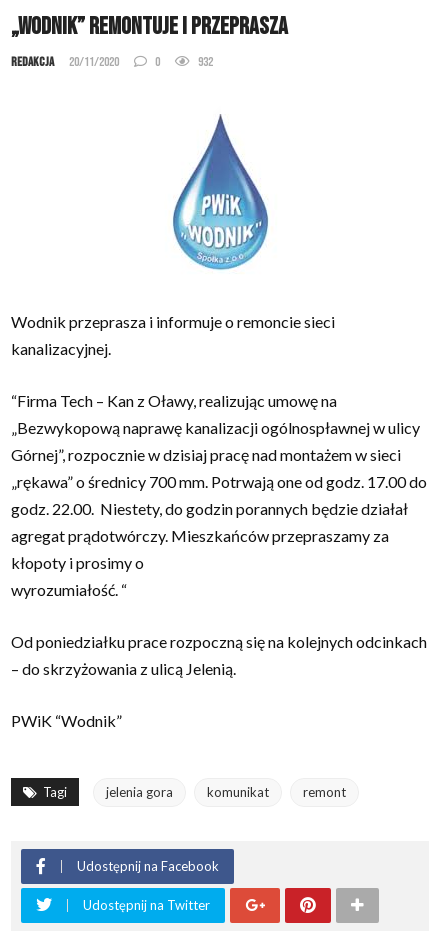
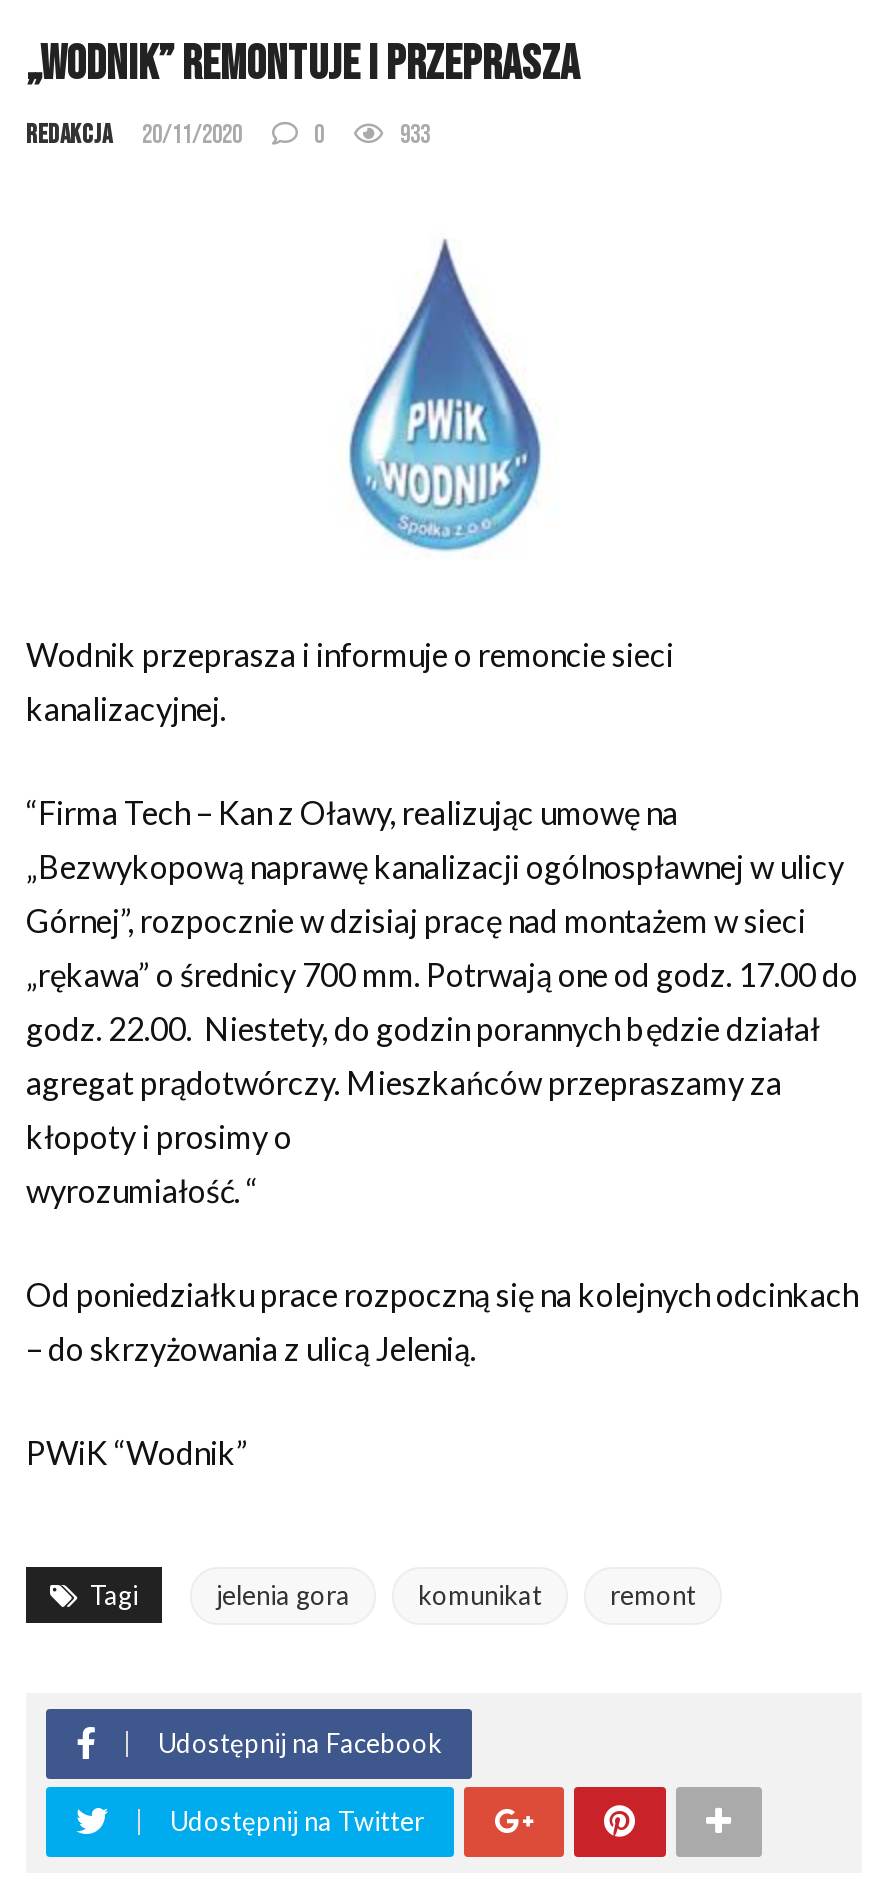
- 932
+ 933
